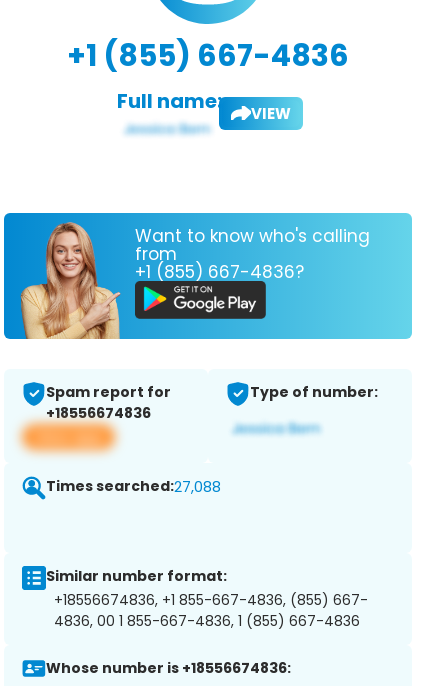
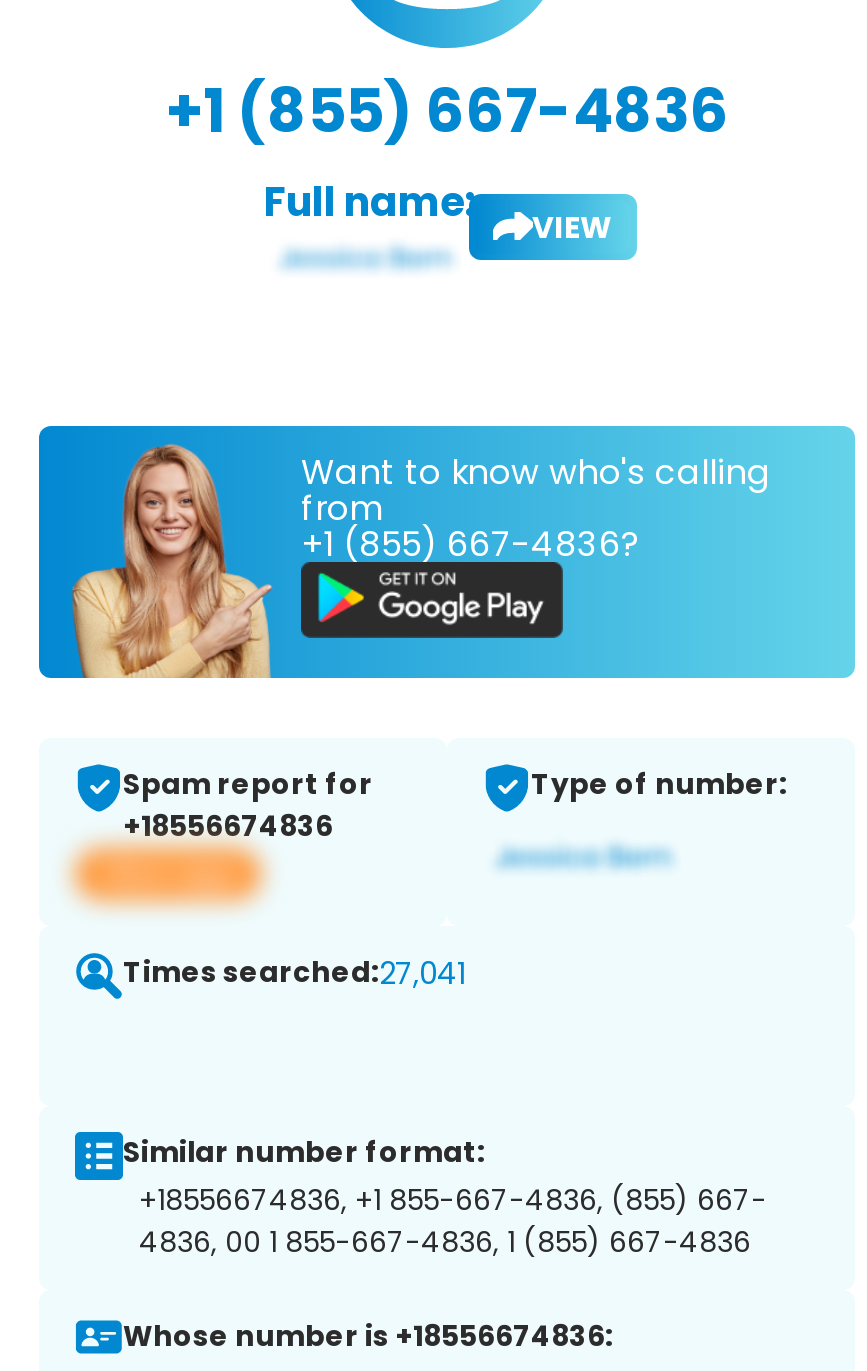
- Times searched:27,088
+ Times searched:27,041
